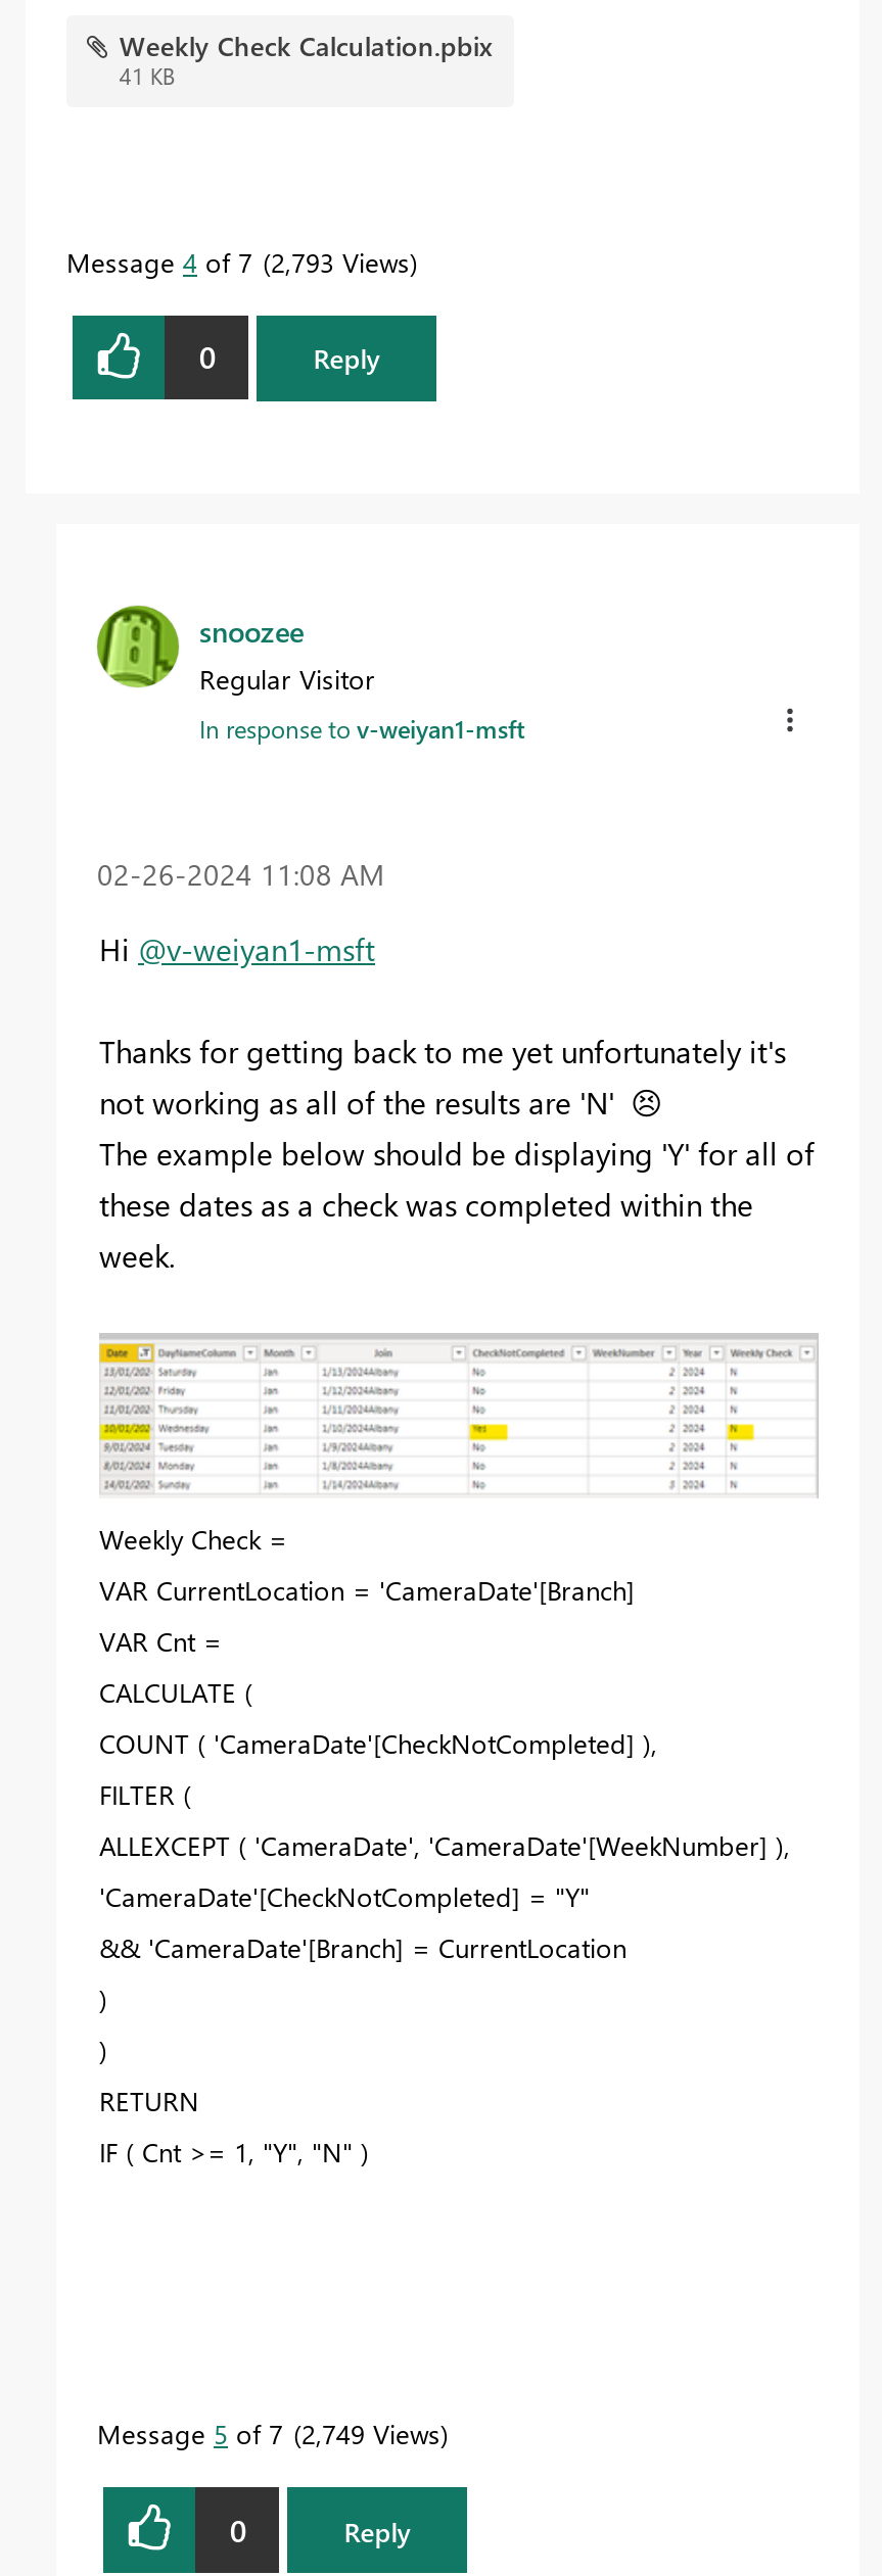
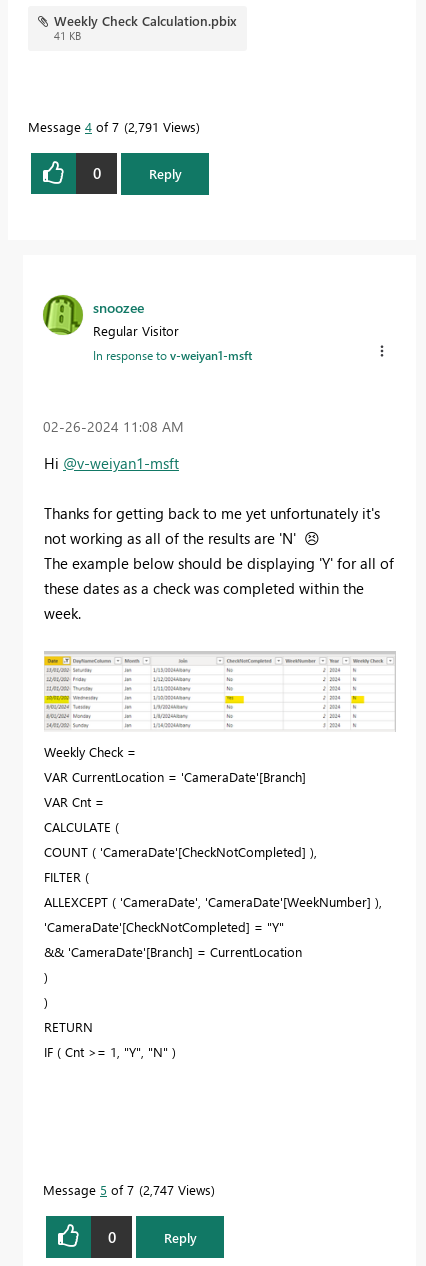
- Message 4 of 7 2,793 Views
+ Message 4 of 7 2,791 Views

- Message 5 of 7 2,749 Views
+ Message 5 of 7 2,747 Views
